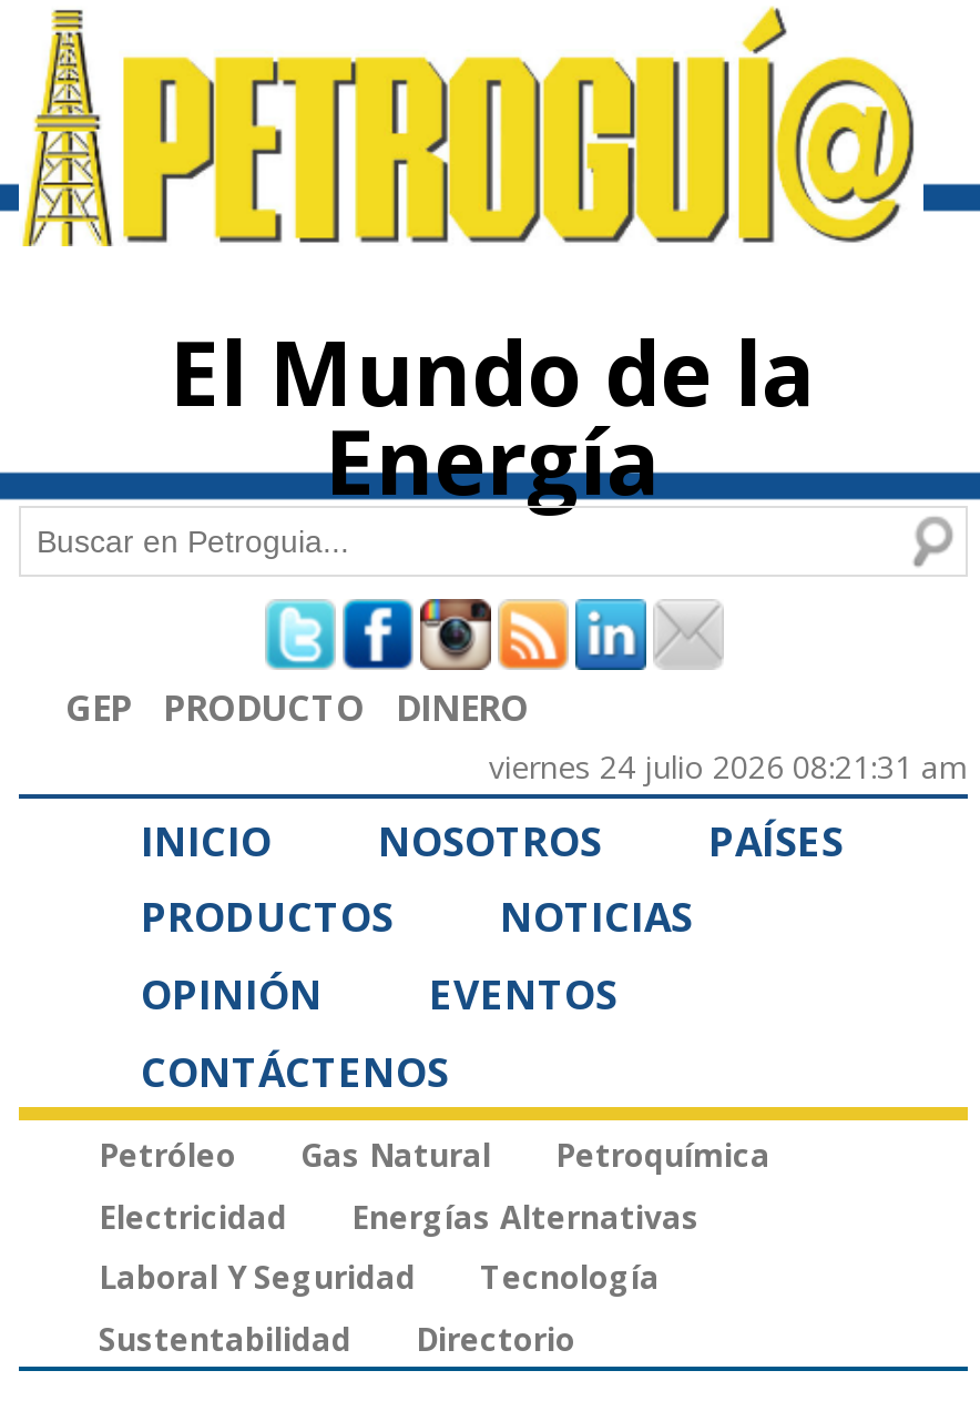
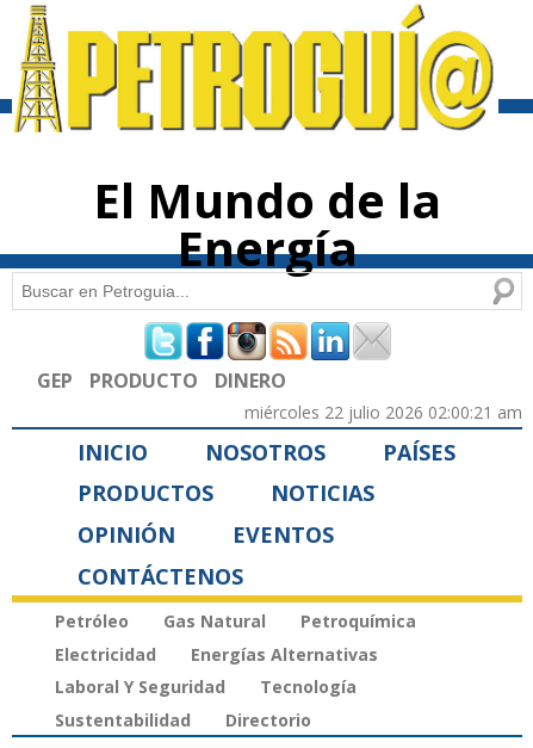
- viernes 24 julio 2026 08:21:31 am
+ miércoles 22 julio 2026 02:00:21 am
